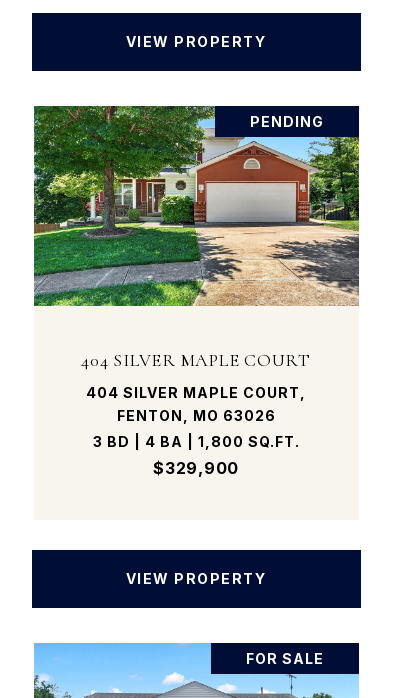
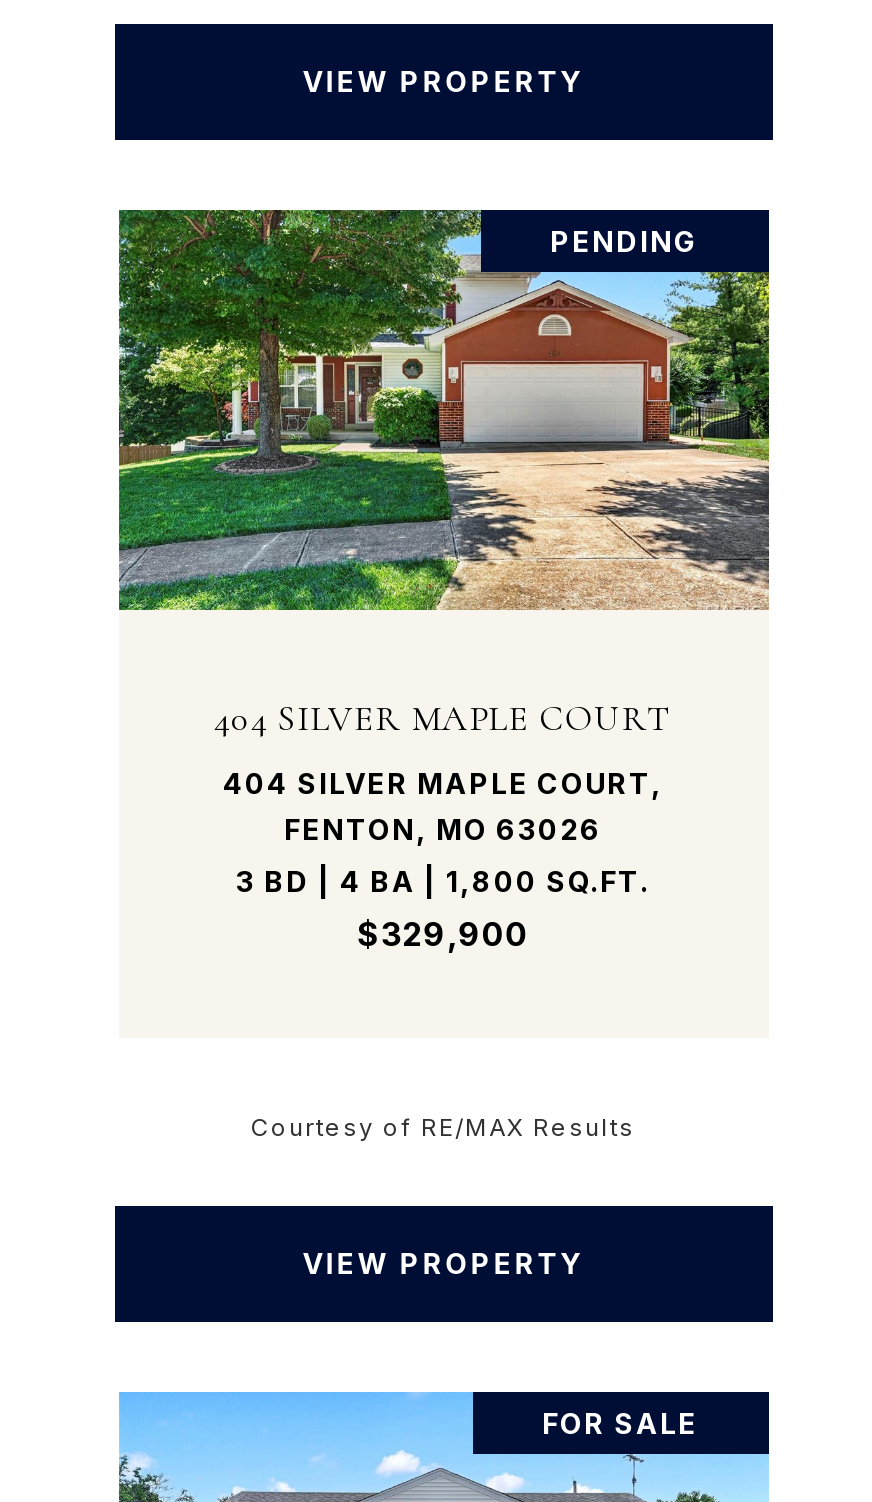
+ Courtesy of RE/MAX Results
